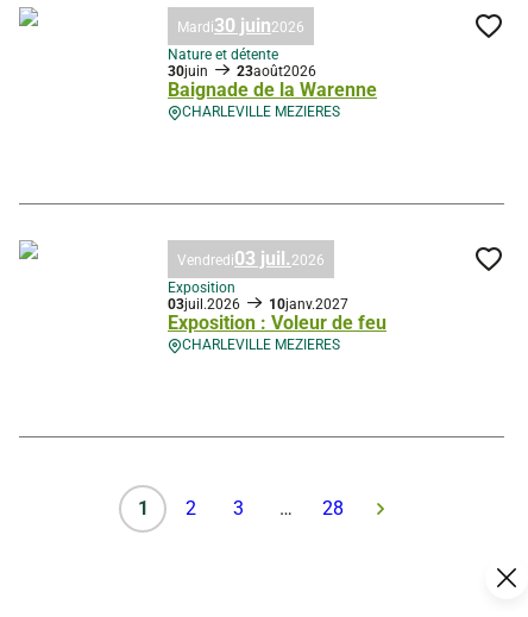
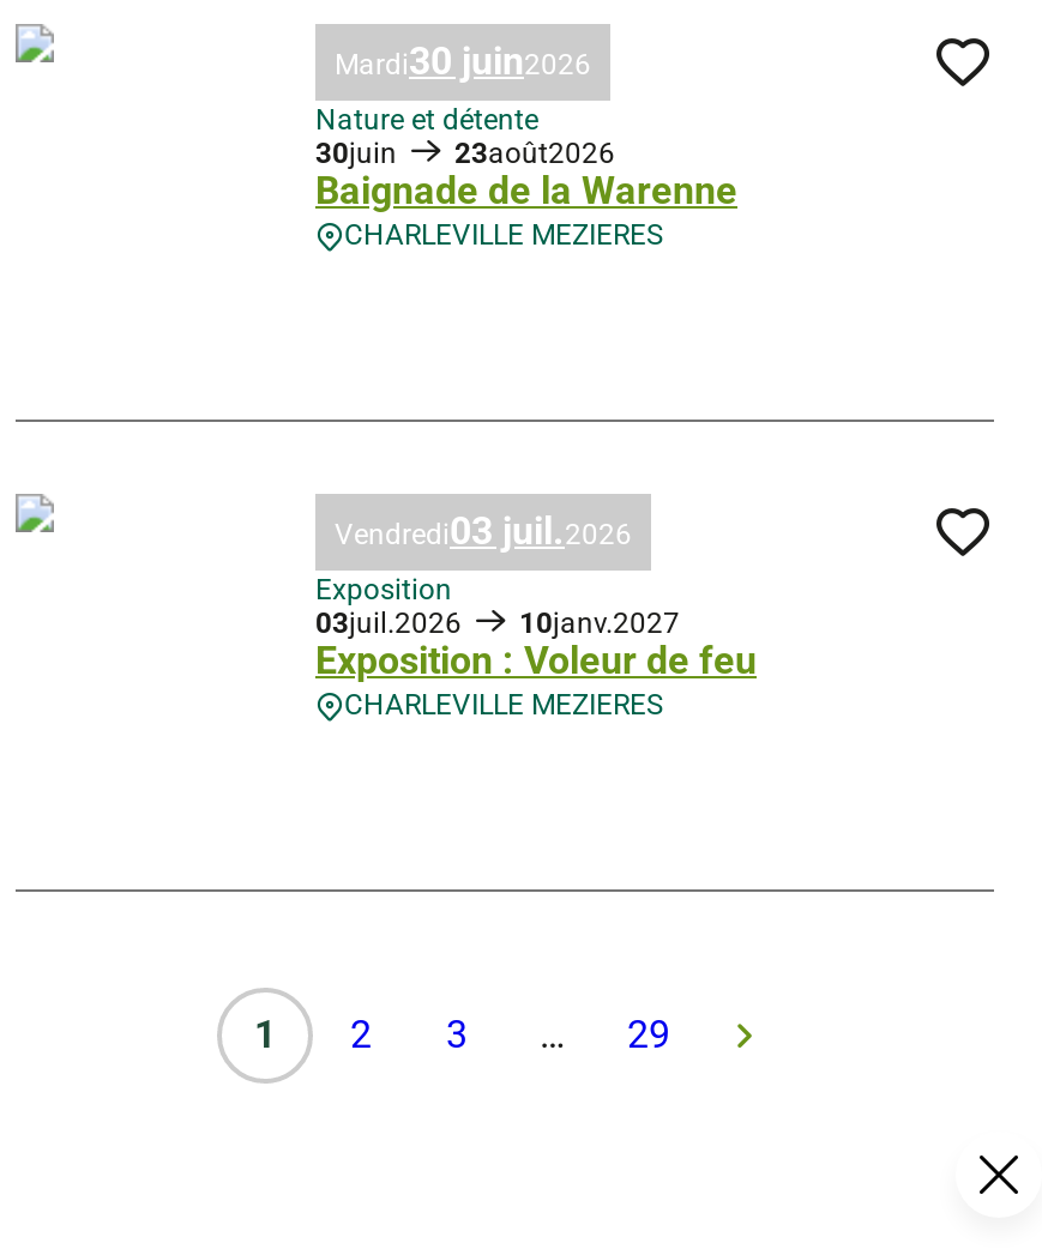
- 28
+ 29
